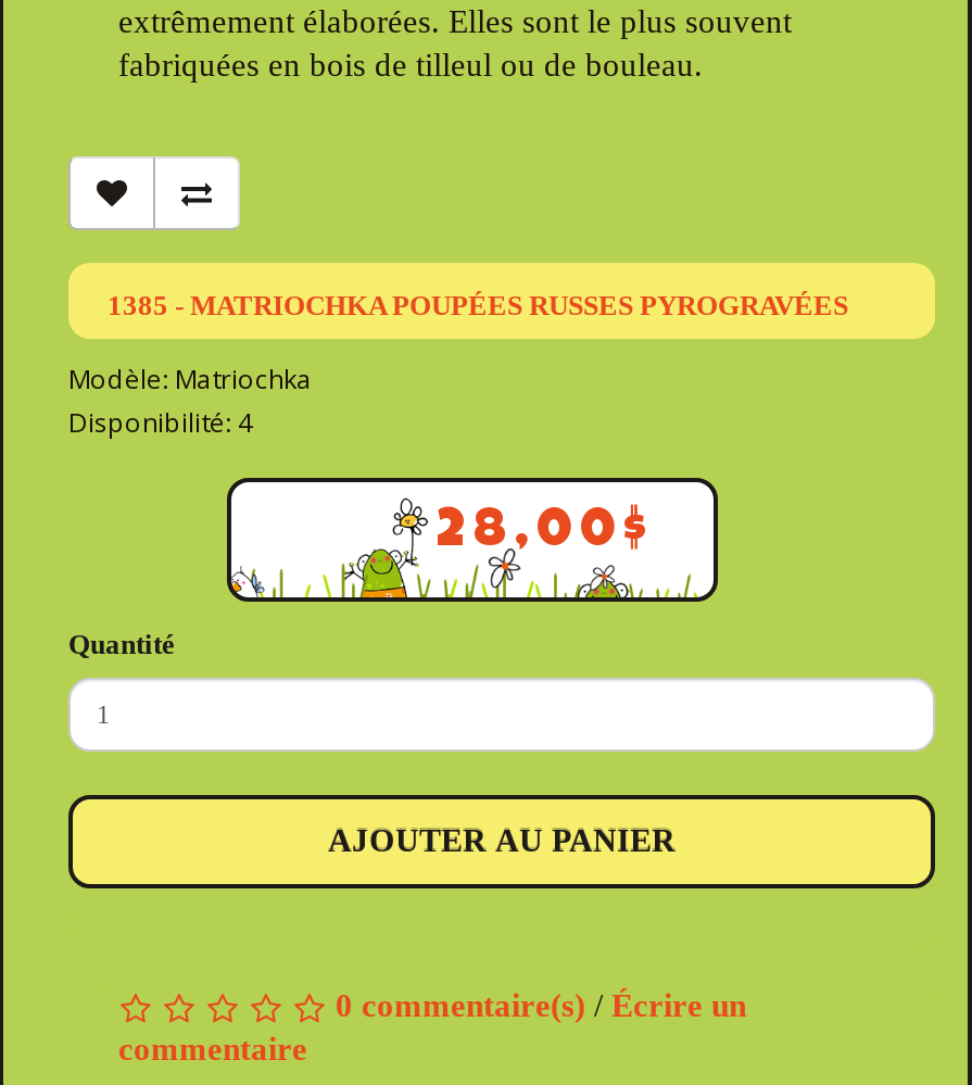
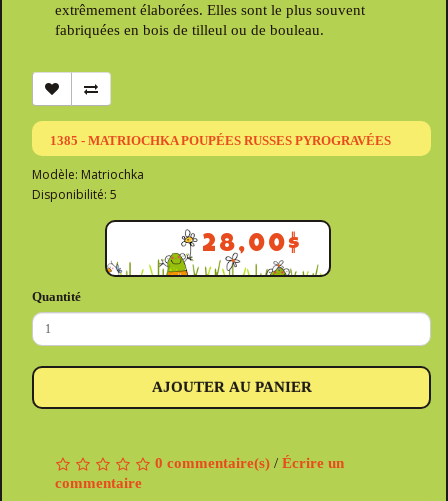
- Disponibilité: 4
+ Disponibilité: 5
